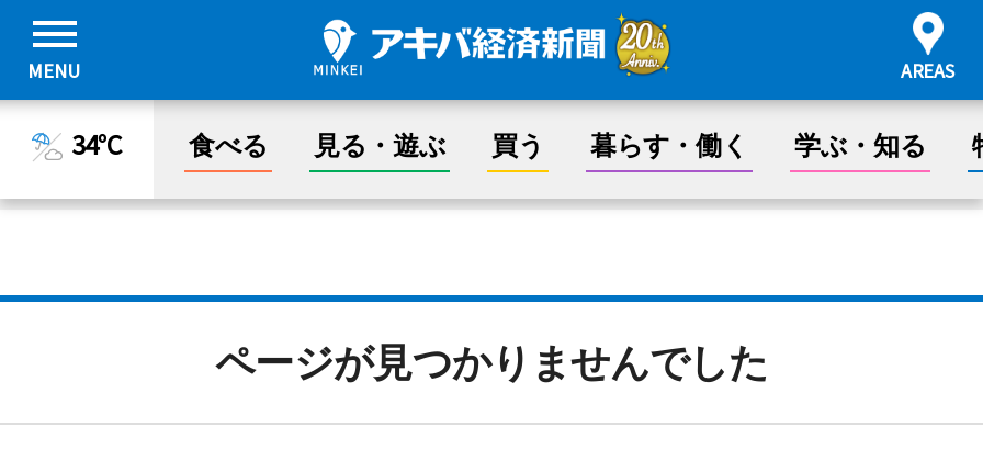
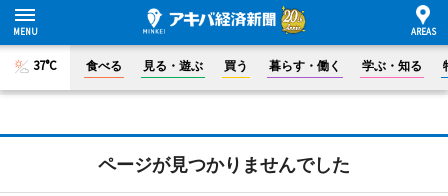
- 34°C
+ 37°C
